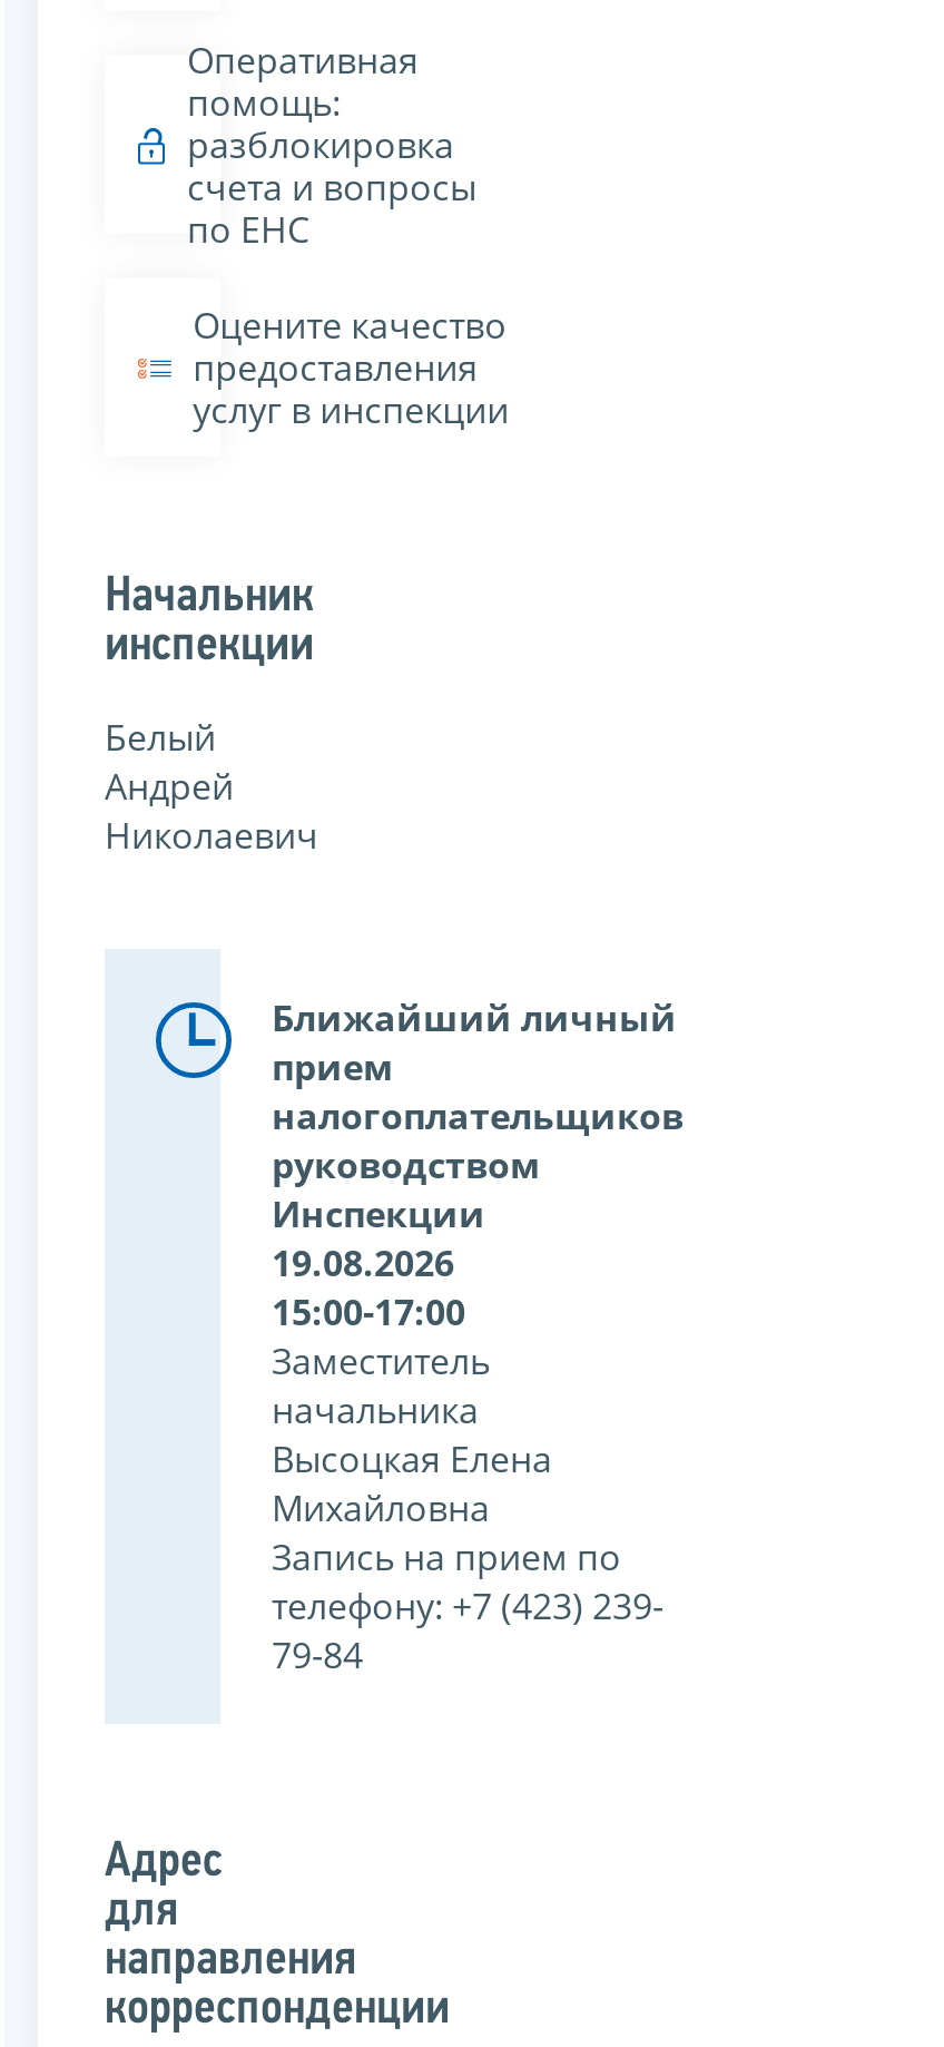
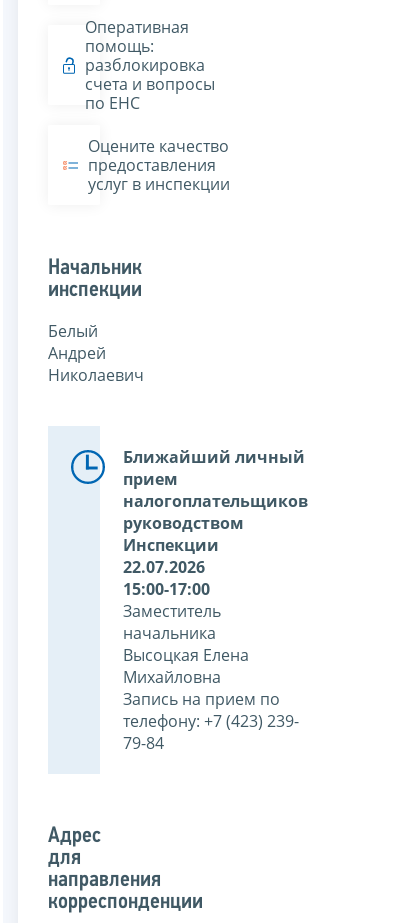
- 19.08.2026
+ 22.07.2026
